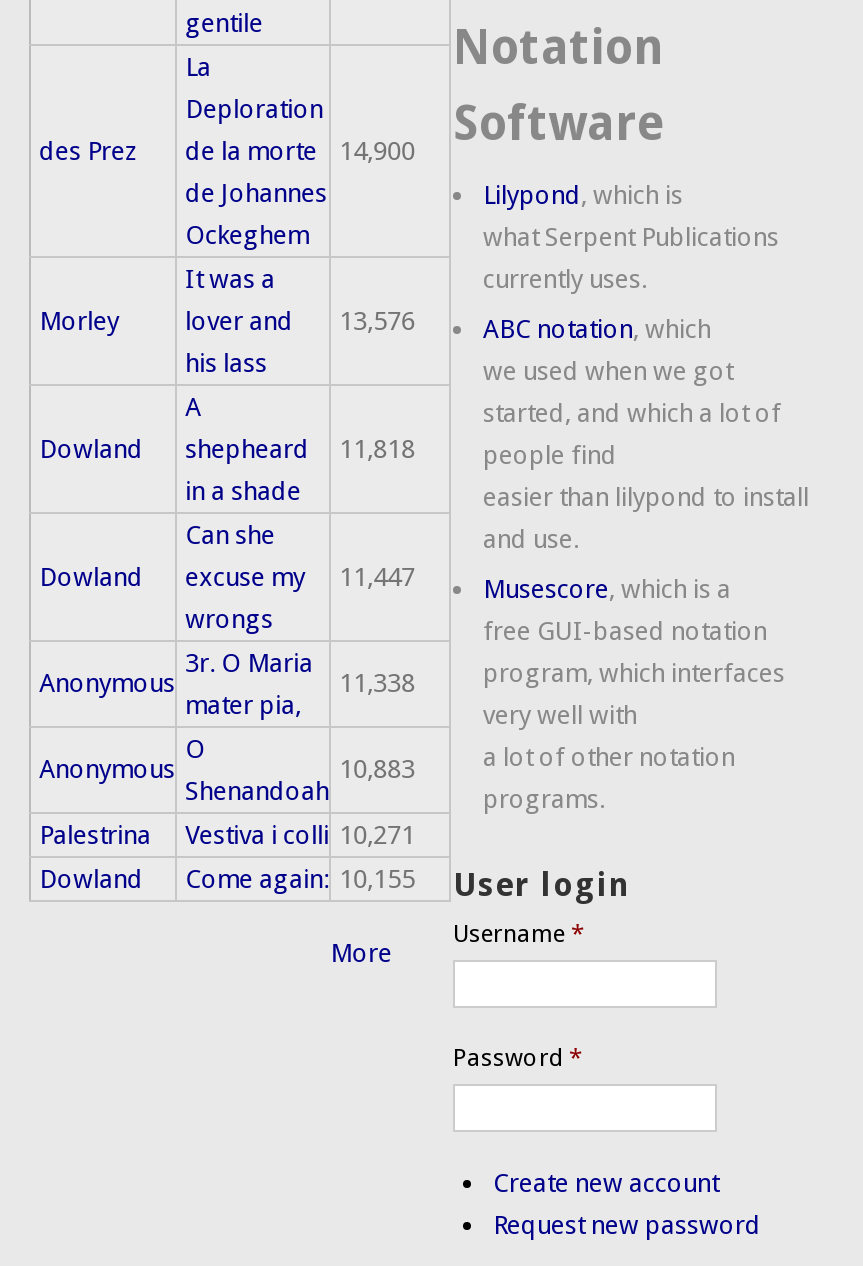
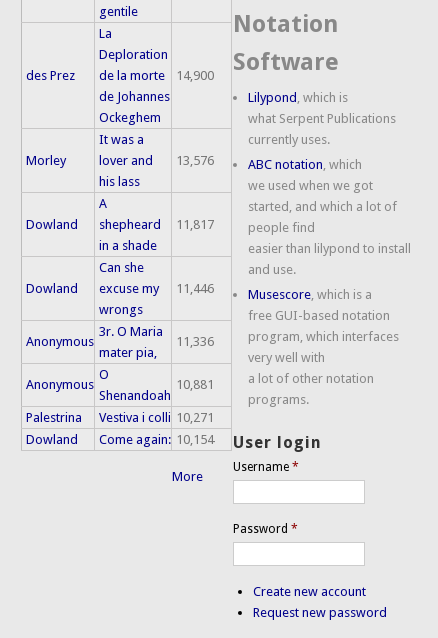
- Dowland shepheard 11,818
+ Dowland shepheard 11,817

- Dowland excuse my 11,447
+ Dowland excuse my 11,446

- 11,338
+ 11,336

- 10,883
+ 10,881

- Dowland Come again: 10,155 User login
+ Dowland Come again: 10,154 User login
